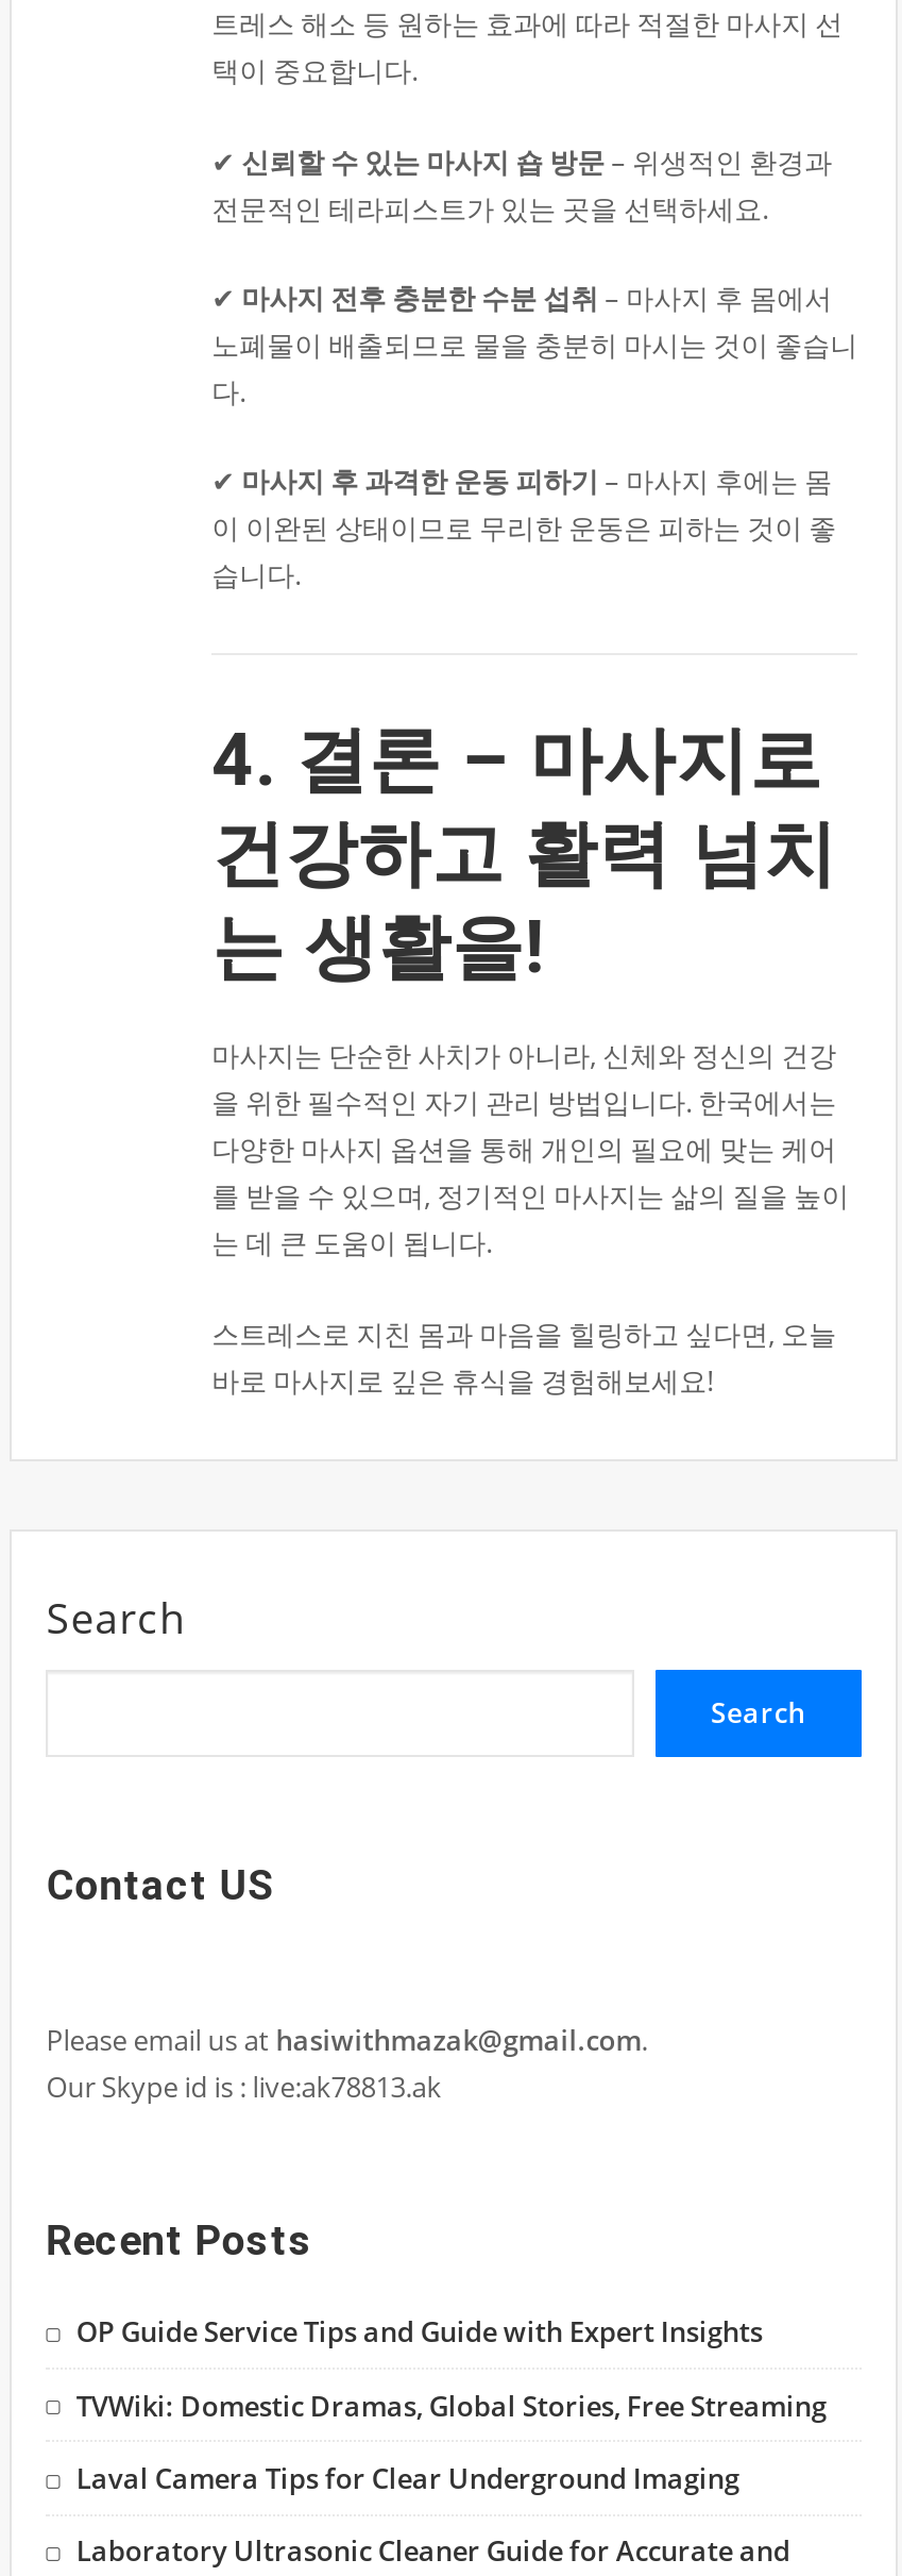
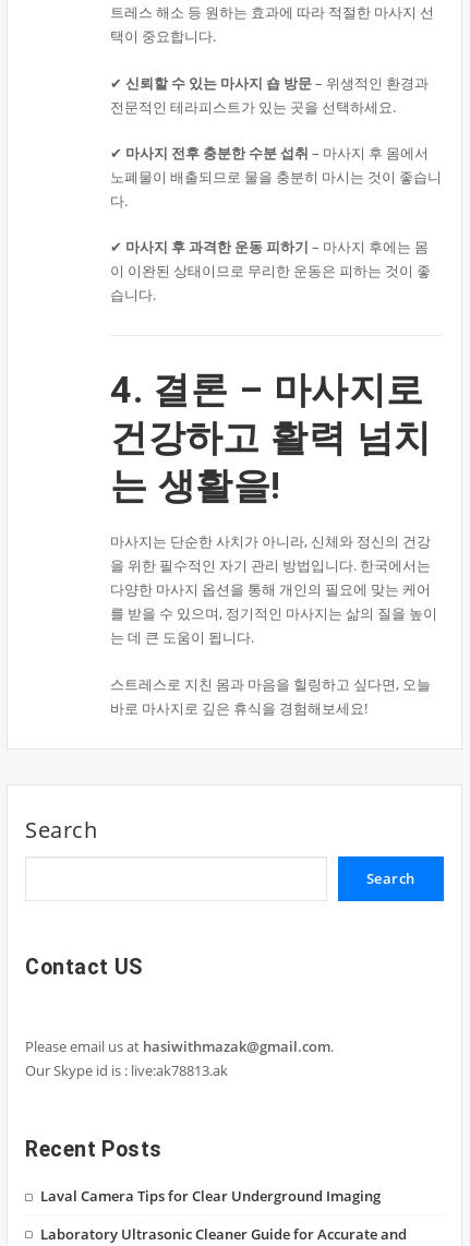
- OP Guide Service Tips and Guide with Expert Insights
- TVWiki: Domestic Dramas, Global Stories, Free Streaming
